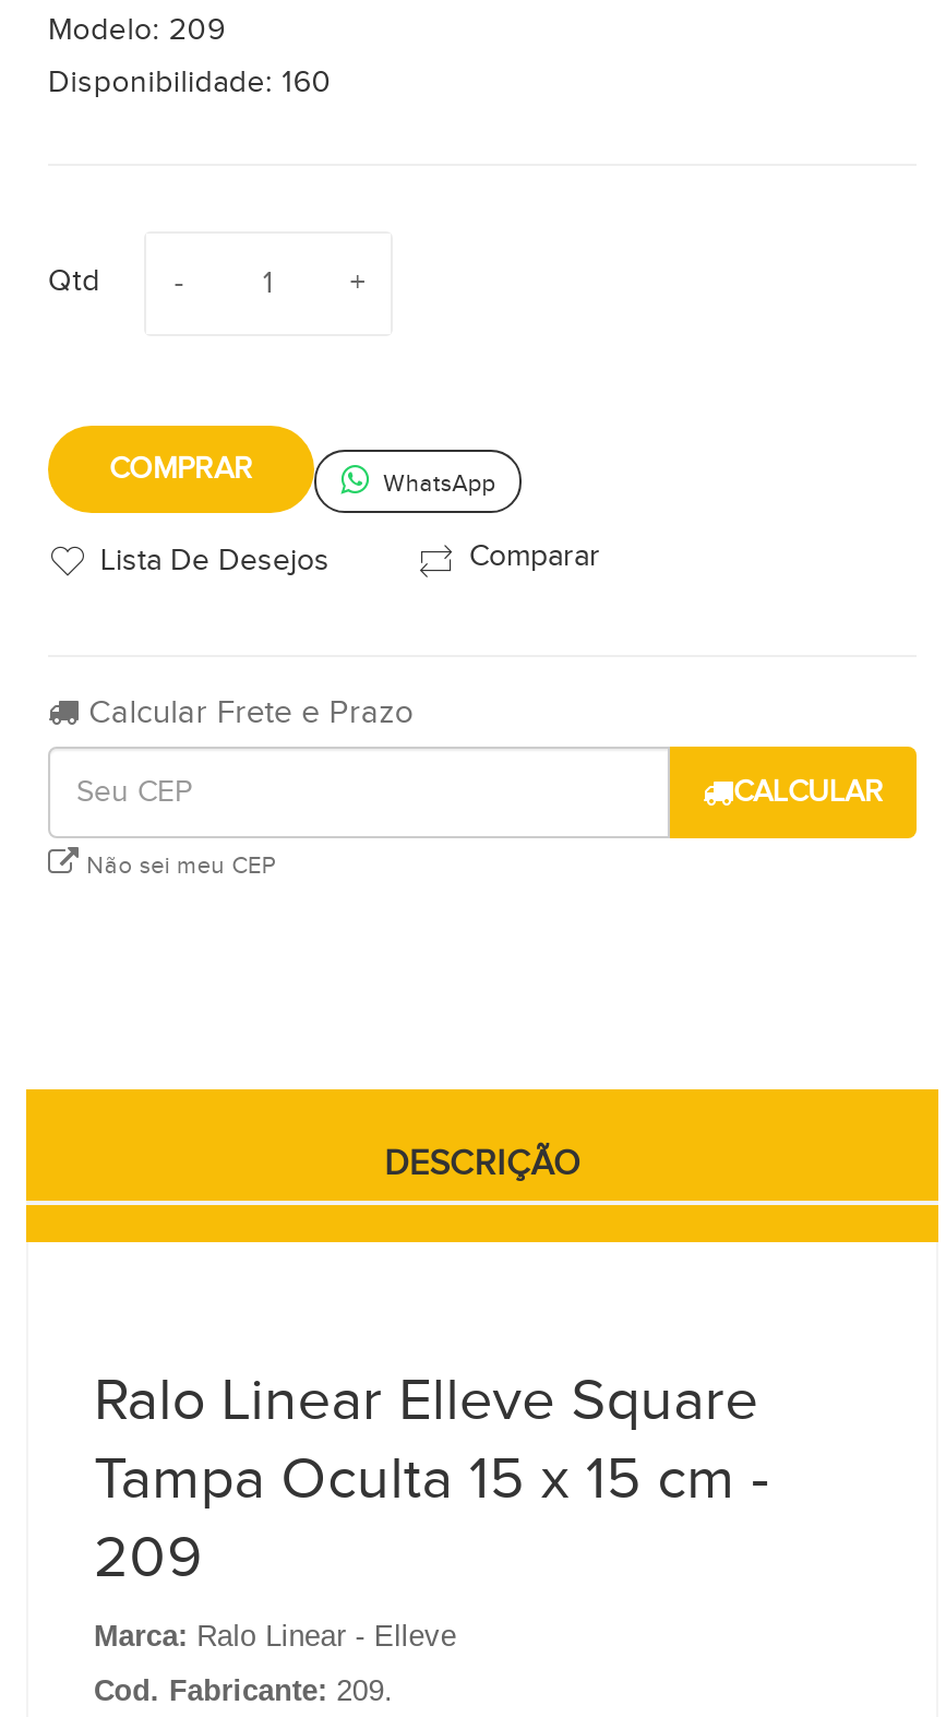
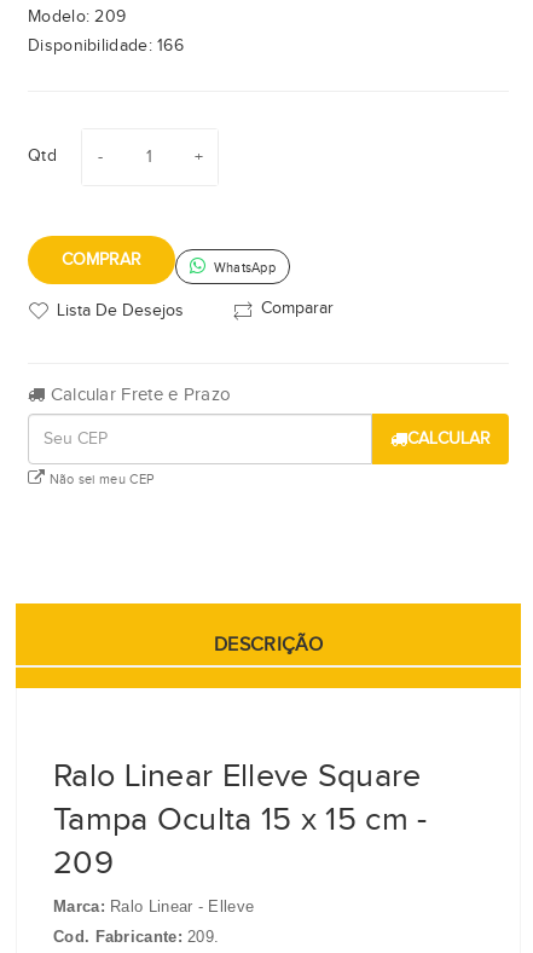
- Disponibilidade: 160
+ Disponibilidade: 166
